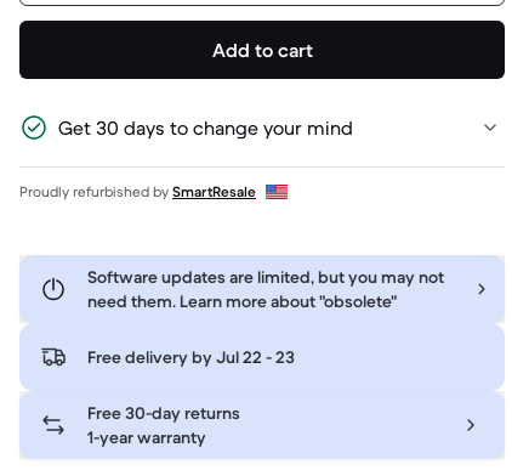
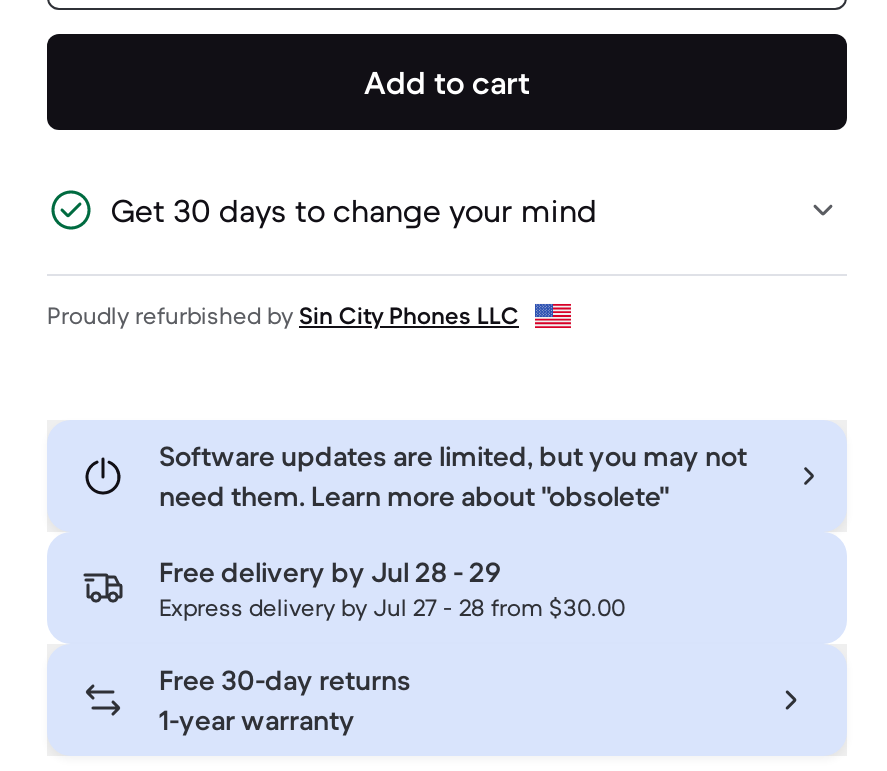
- Proudly refurbished by SmartResale
+ Proudly refurbished by Sin City Phones LLC

- Free delivery by Jul 22 - 23
+ Free delivery by Jul 28 - 29
+ Express delivery by Jul 27 - 28 from $30.00
